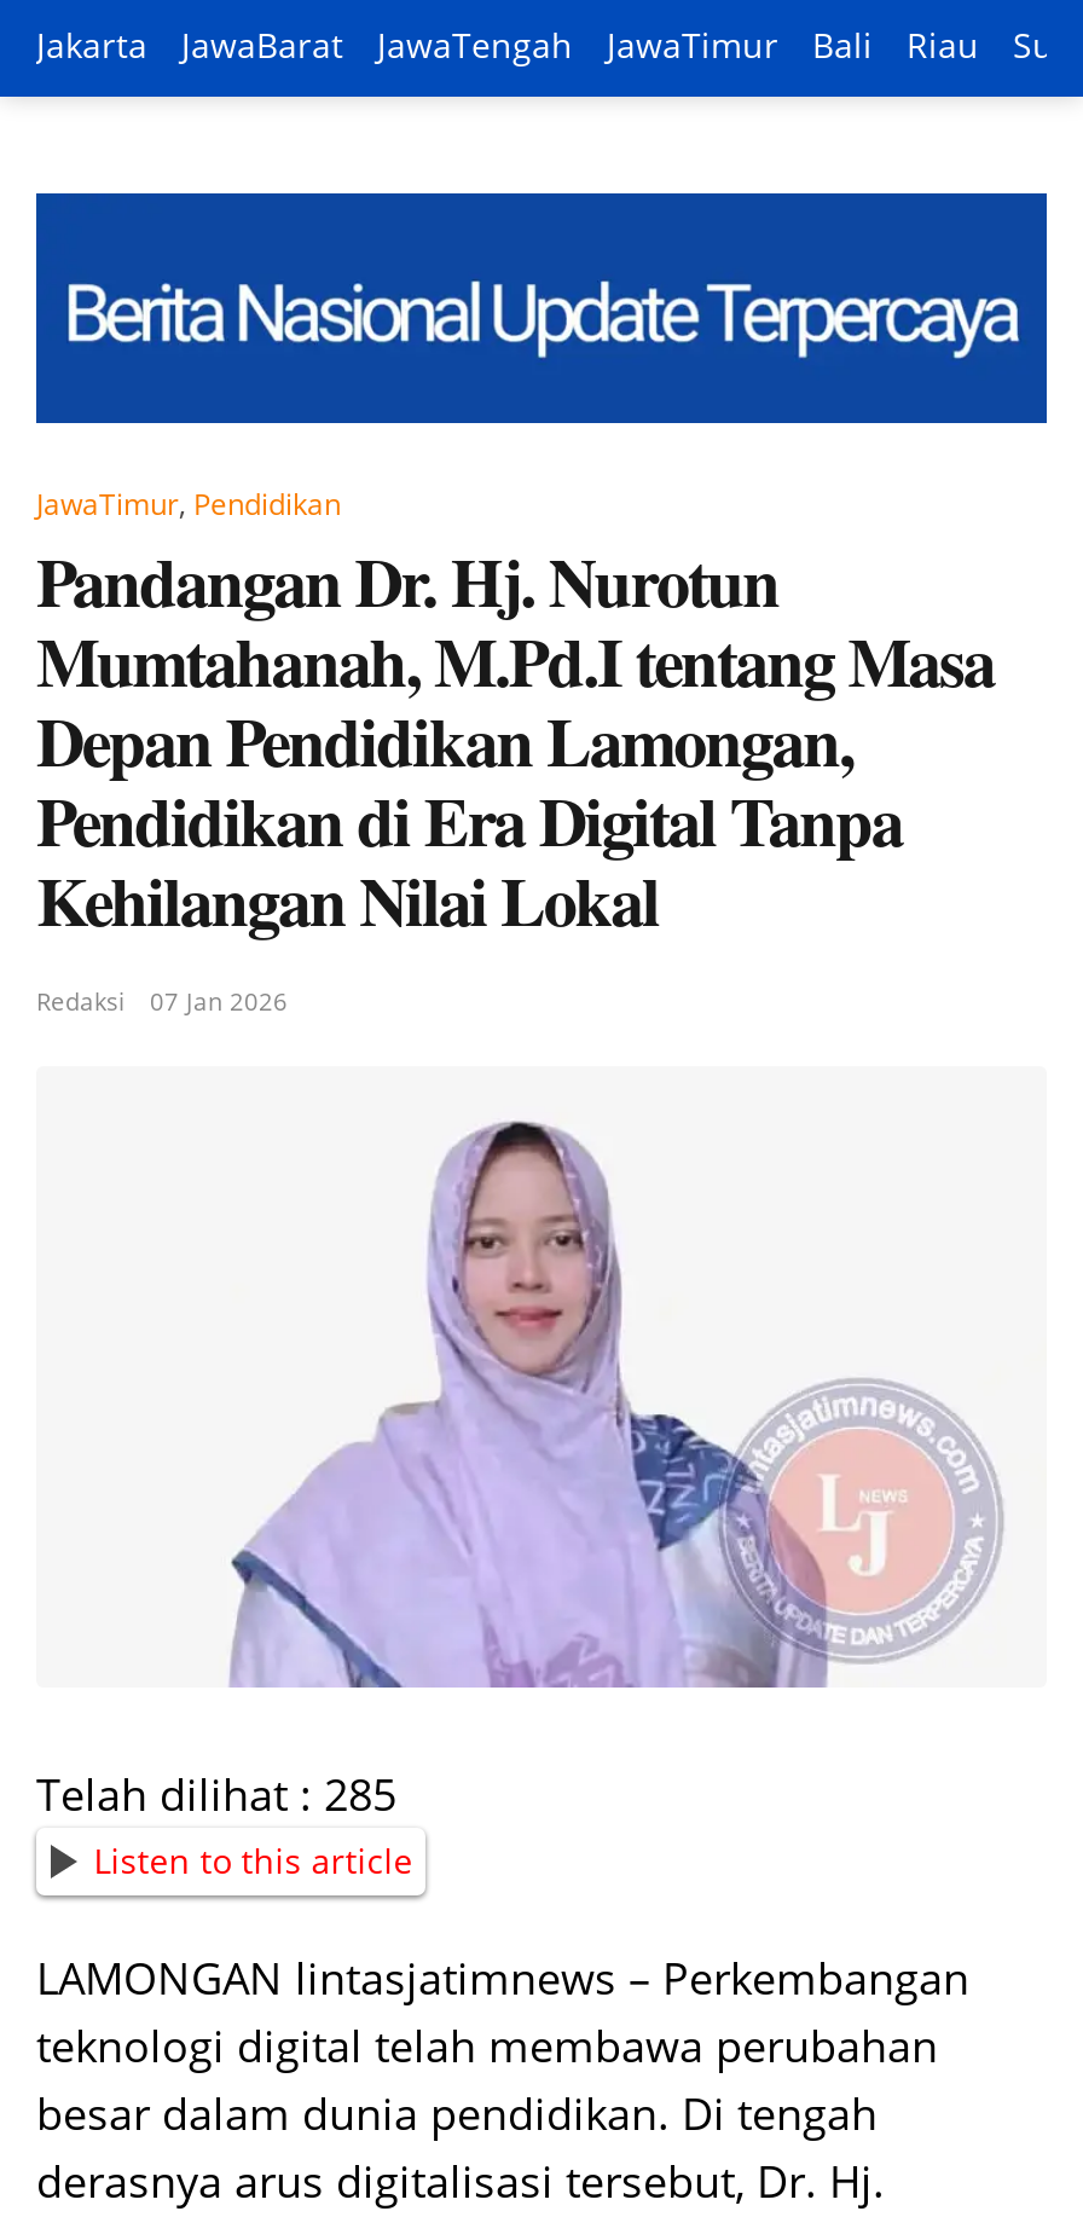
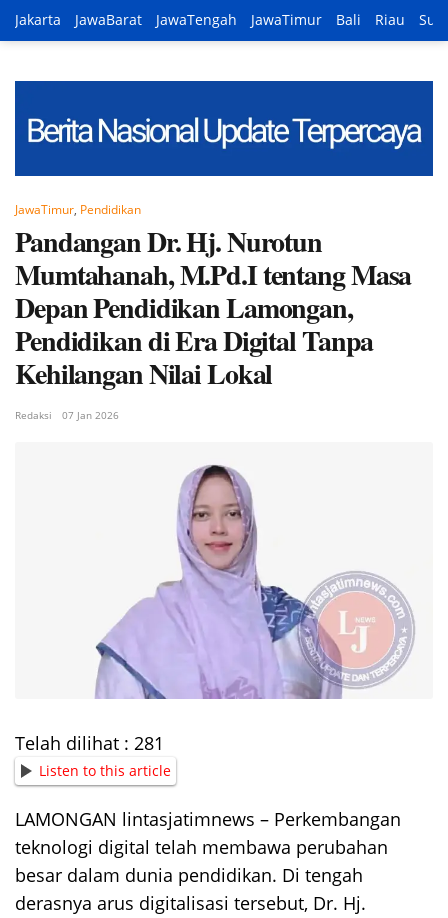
- Telah dilihat : 285
+ Telah dilihat : 281
